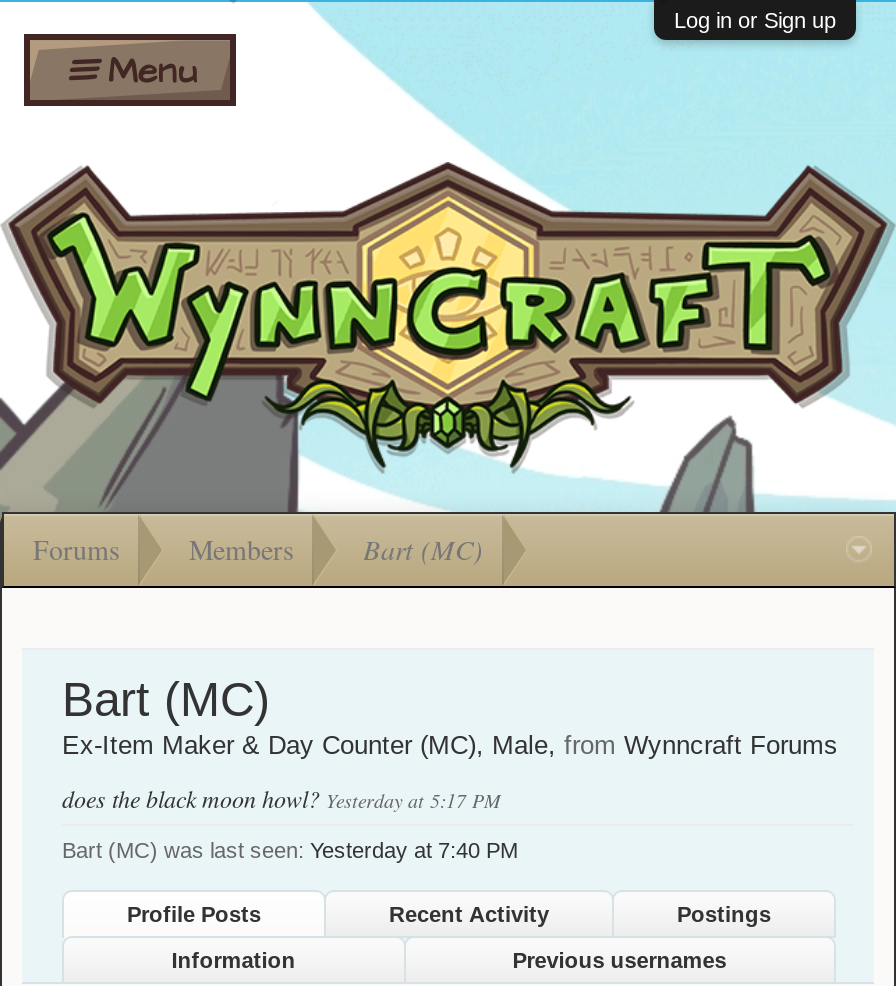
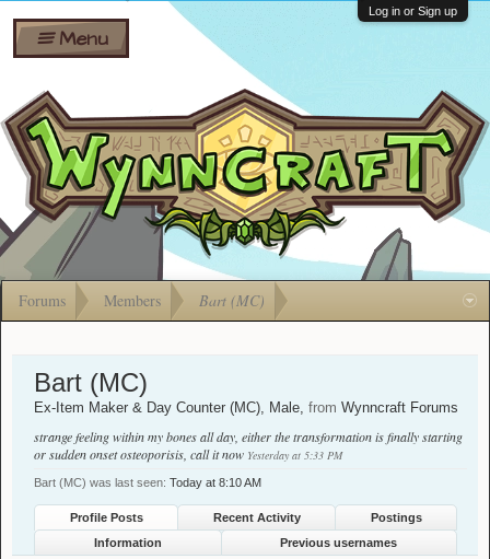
- does the black moon howl? Yesterday at 5:17 PM
+ strange feeling within my bones all day, either the transformation is finally starting
+ or sudden onset osteoporisis, call it now Yesterday at 5:33 PM

- Bart (MC) was last seen: Yesterday at 7:40 PM
+ Bart (MC) was last seen: Today at 8:10 AM
